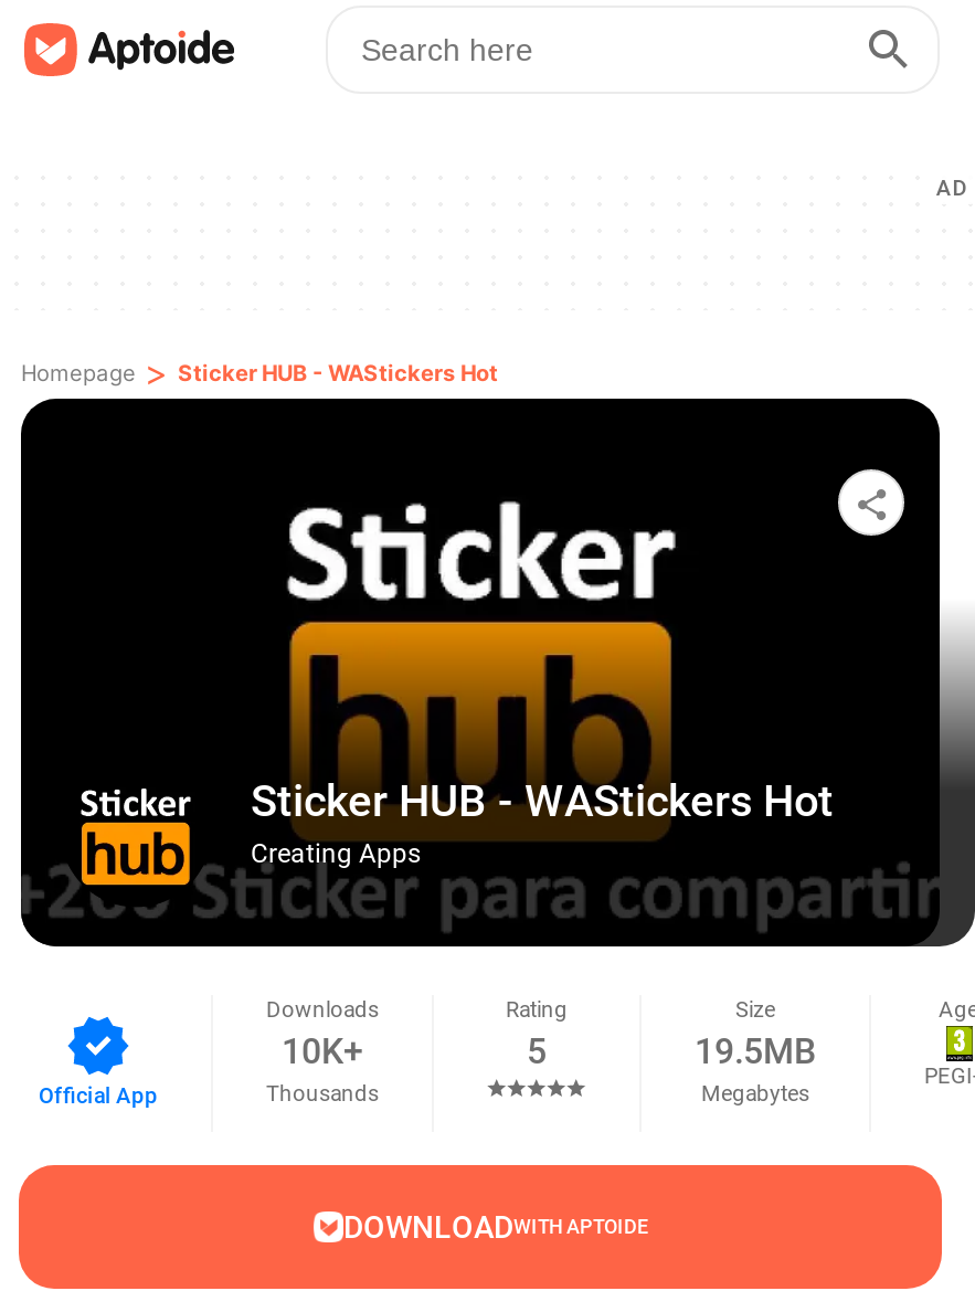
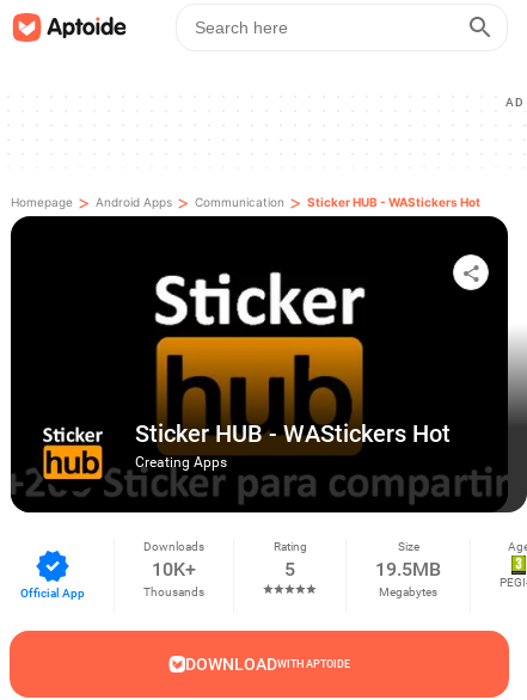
- Homepage > Sticker HUB - WAStickers Hot
+ Homepage > Android Apps > Communication > Sticker HUB - WAStickers Hot
